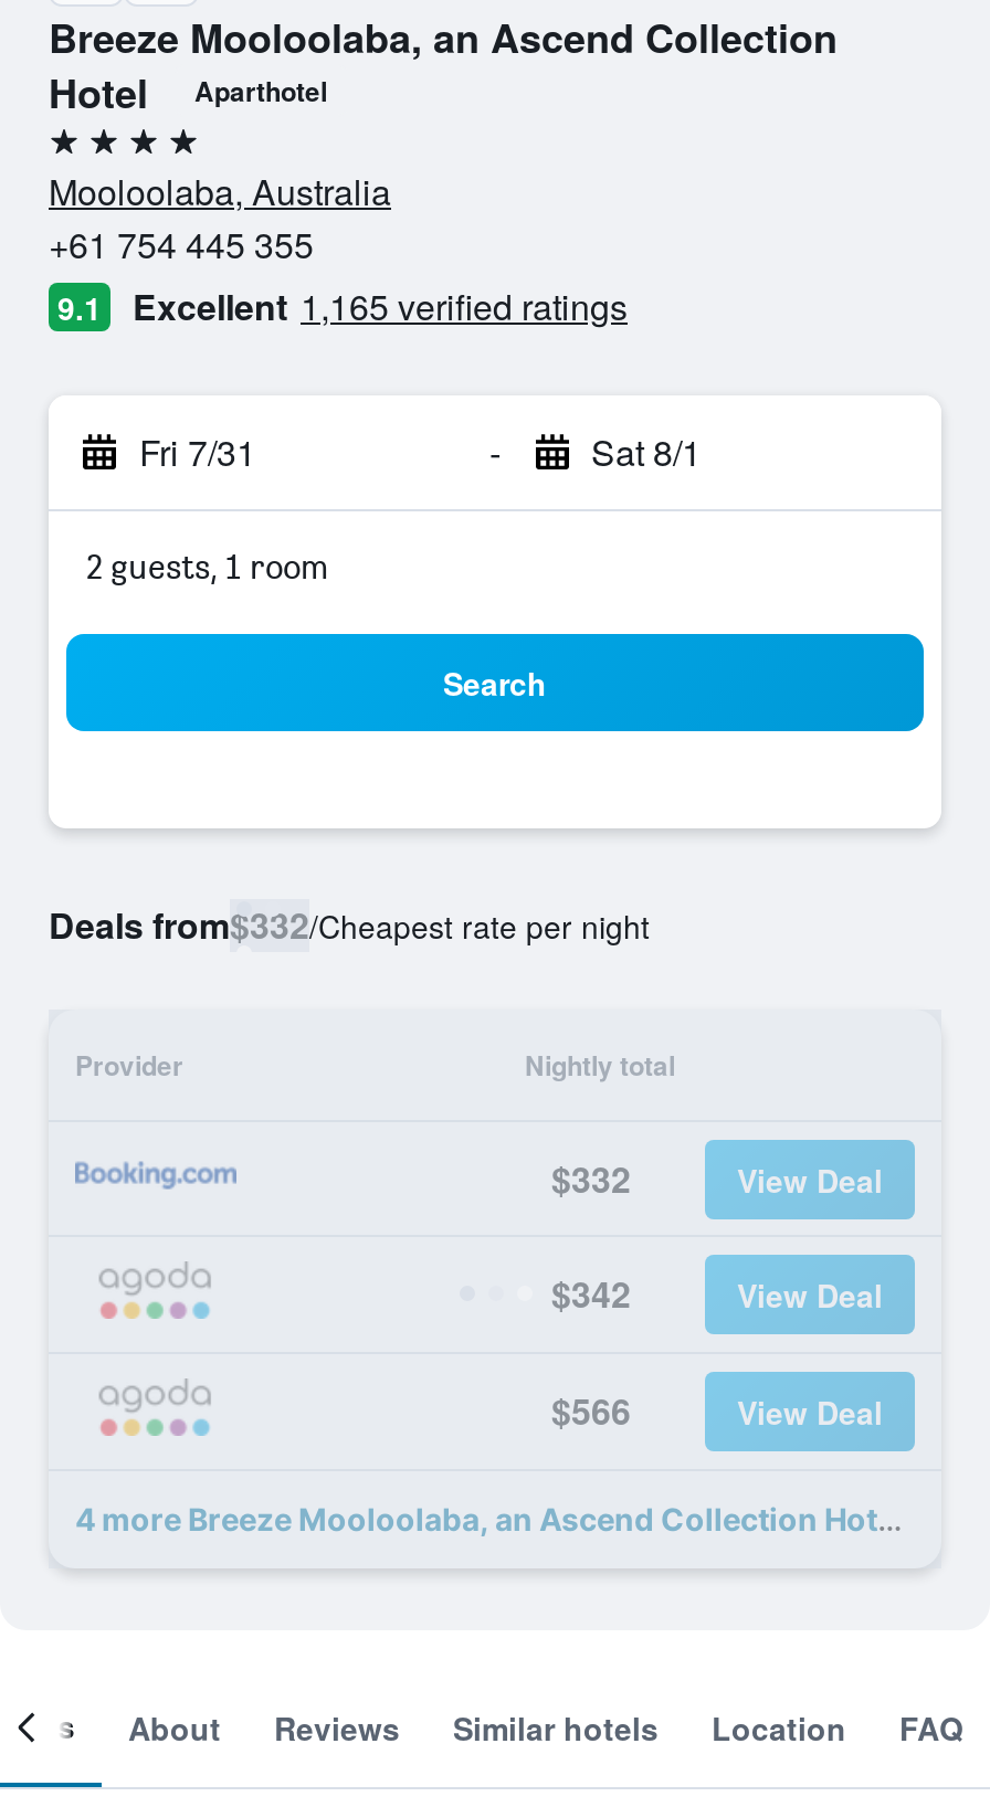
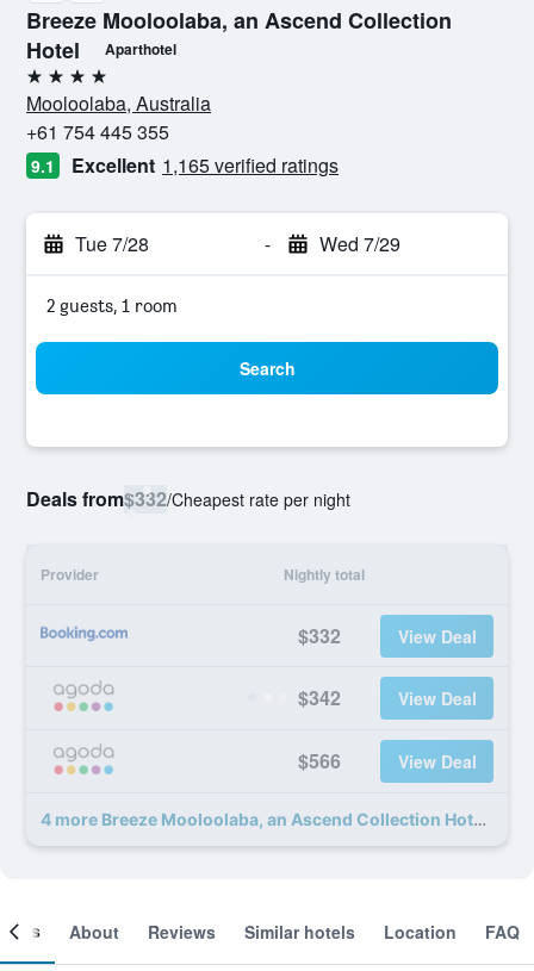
- Fri 7/31
+ Tue 7/28

- Sat 8/1
+ Wed 7/29
